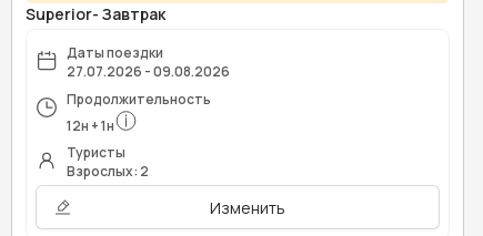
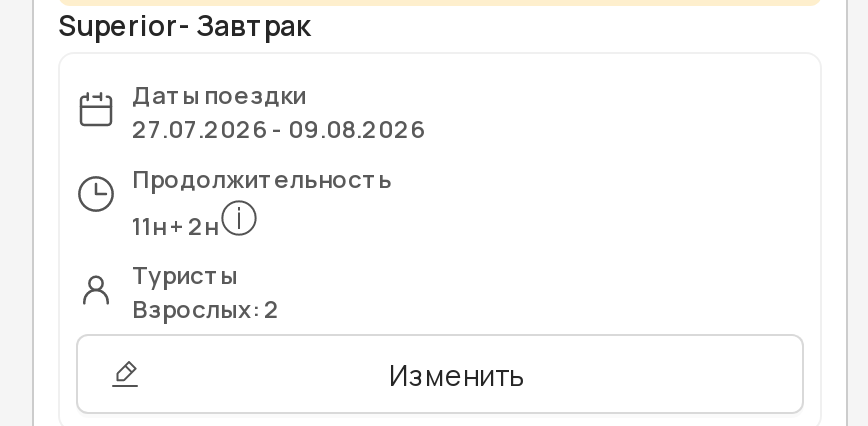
- 12н+ 1н
+ 11н+ 2н
